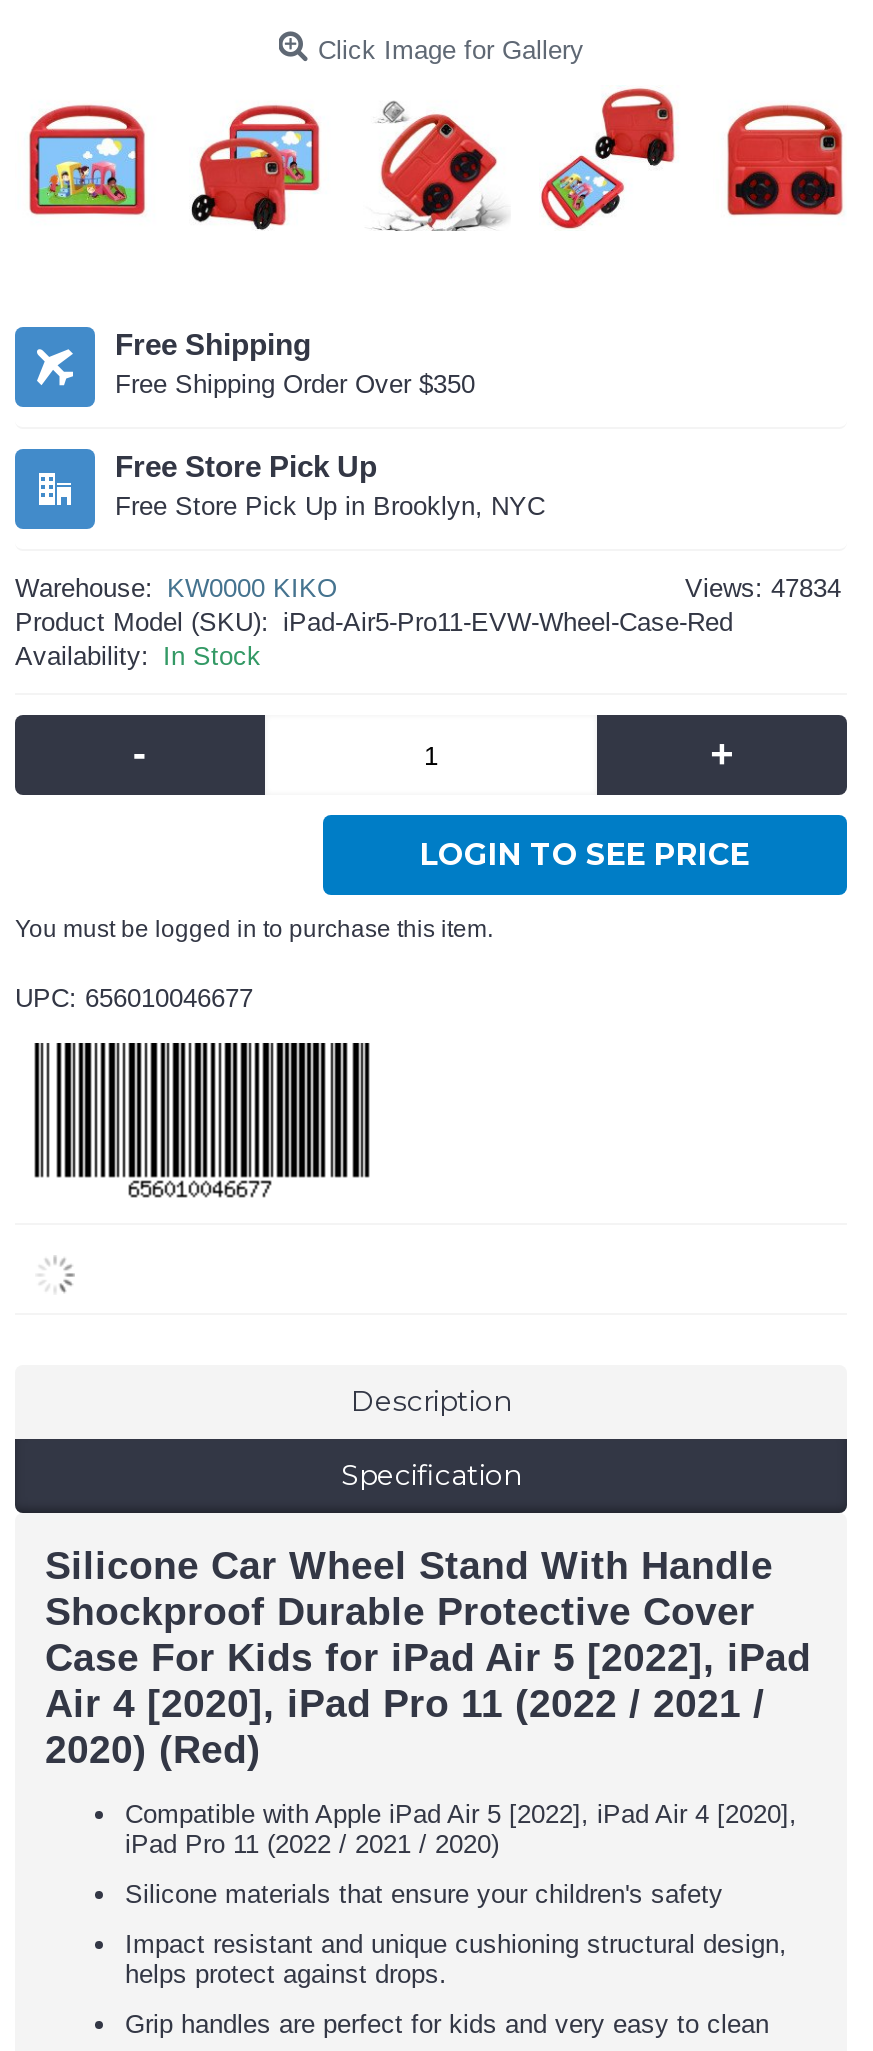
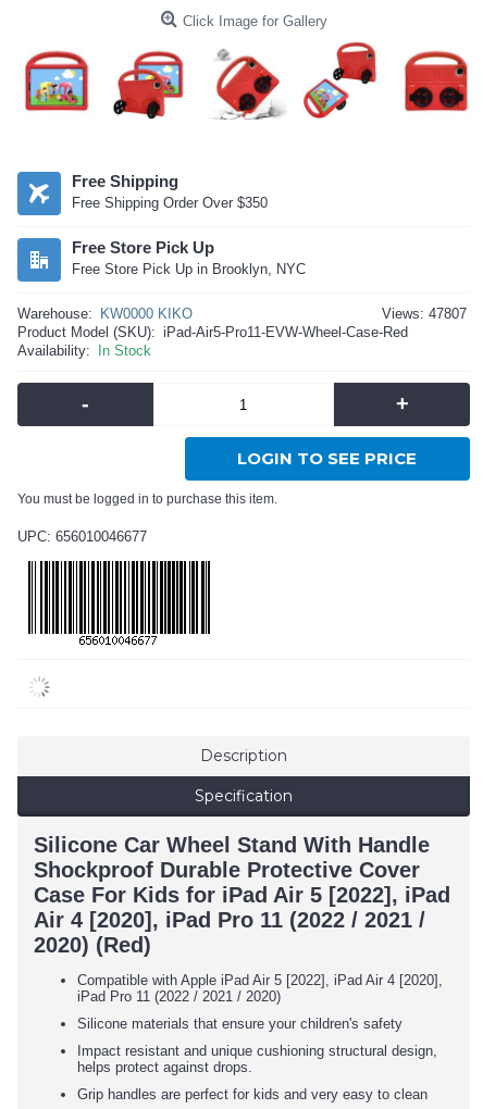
- Views: 47834
+ Views: 47807
